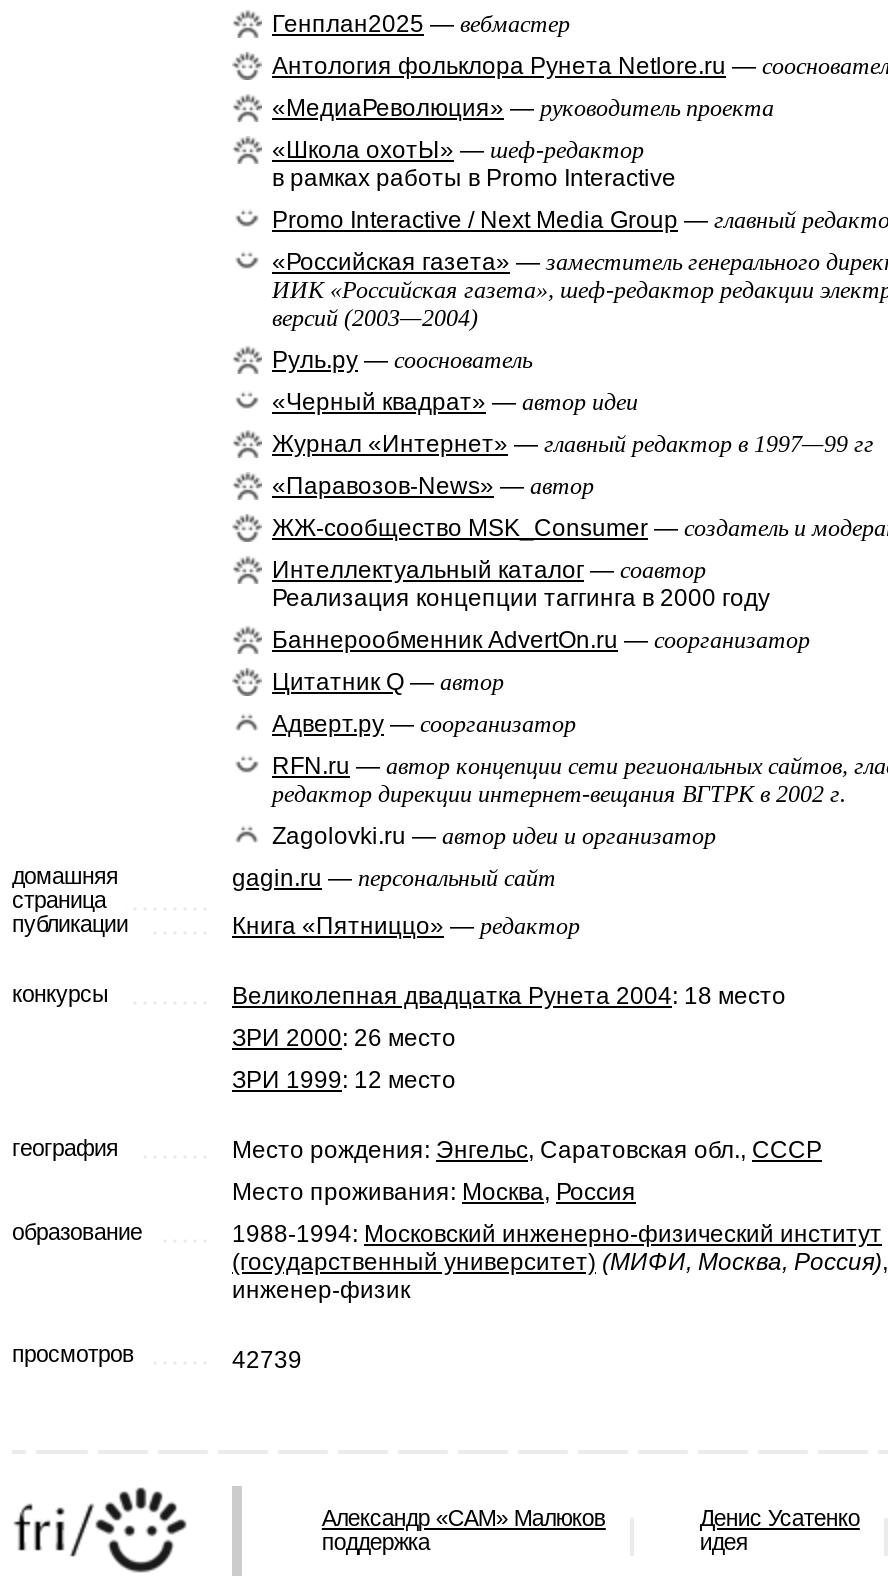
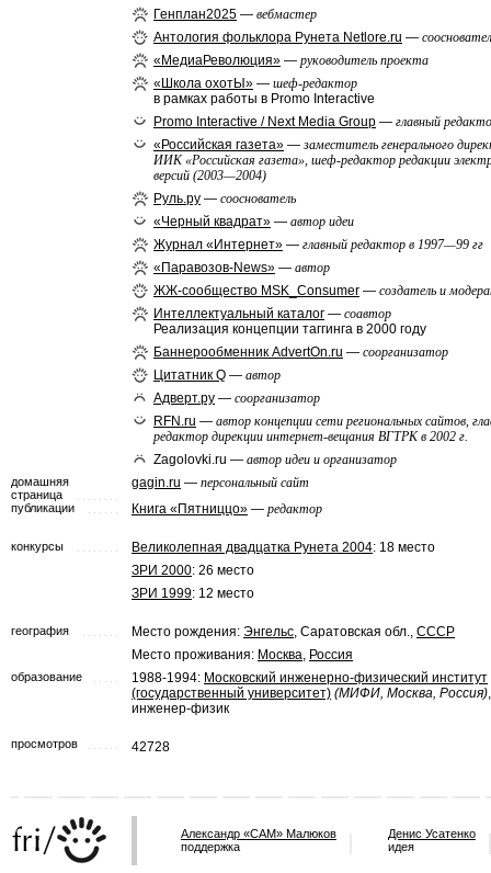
- 42739
+ 42728
